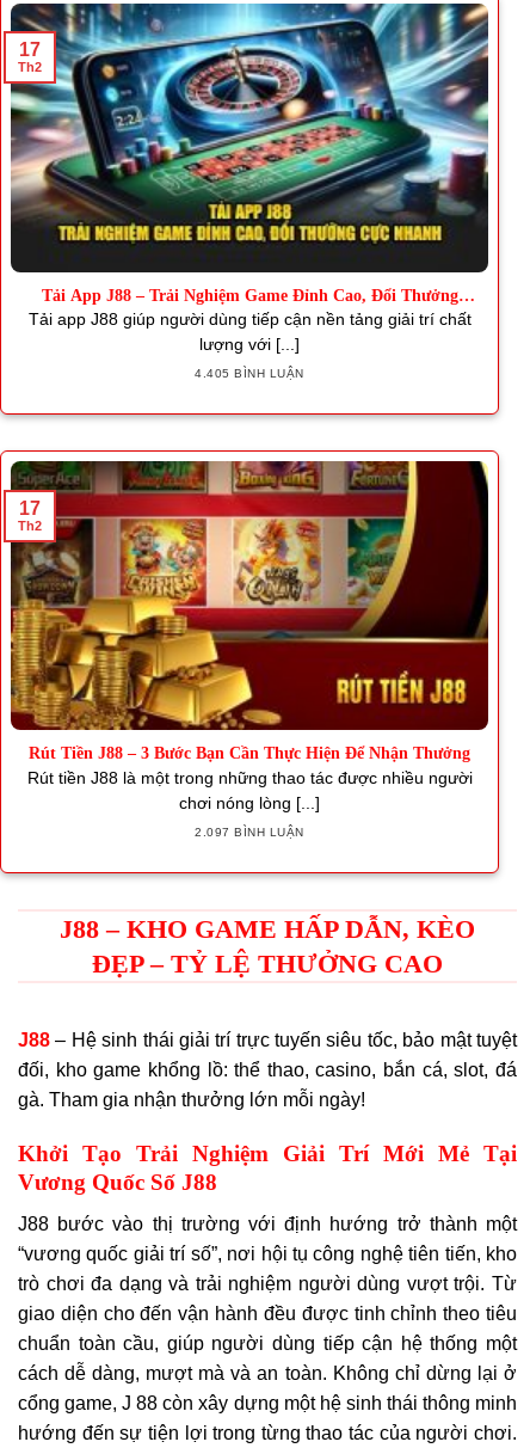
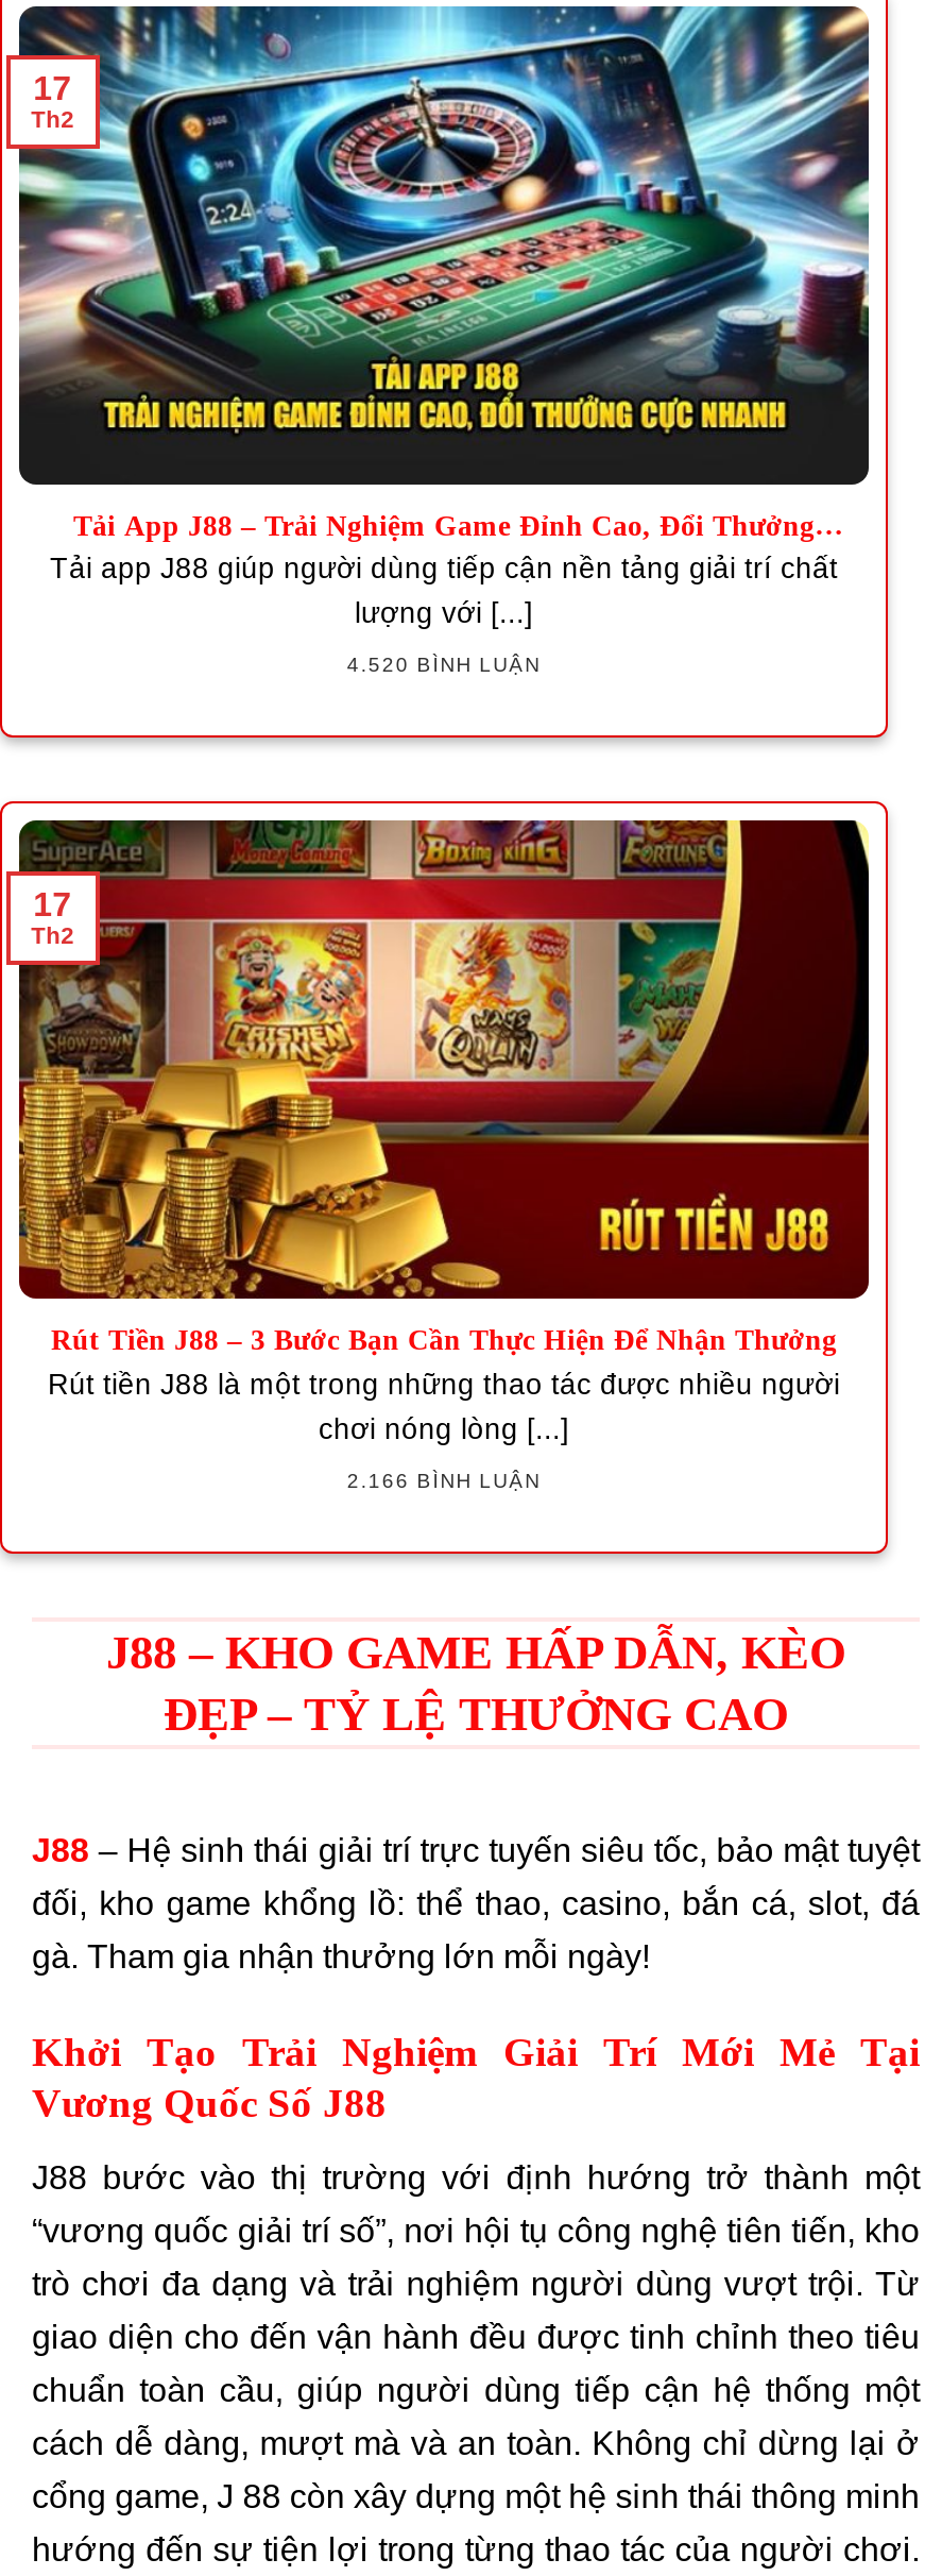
- 4.405 BÌNH LUẬN
+ 4.520 BÌNH LUẬN

- 2.097 BÌNH LUẬN
+ 2.166 BÌNH LUẬN
